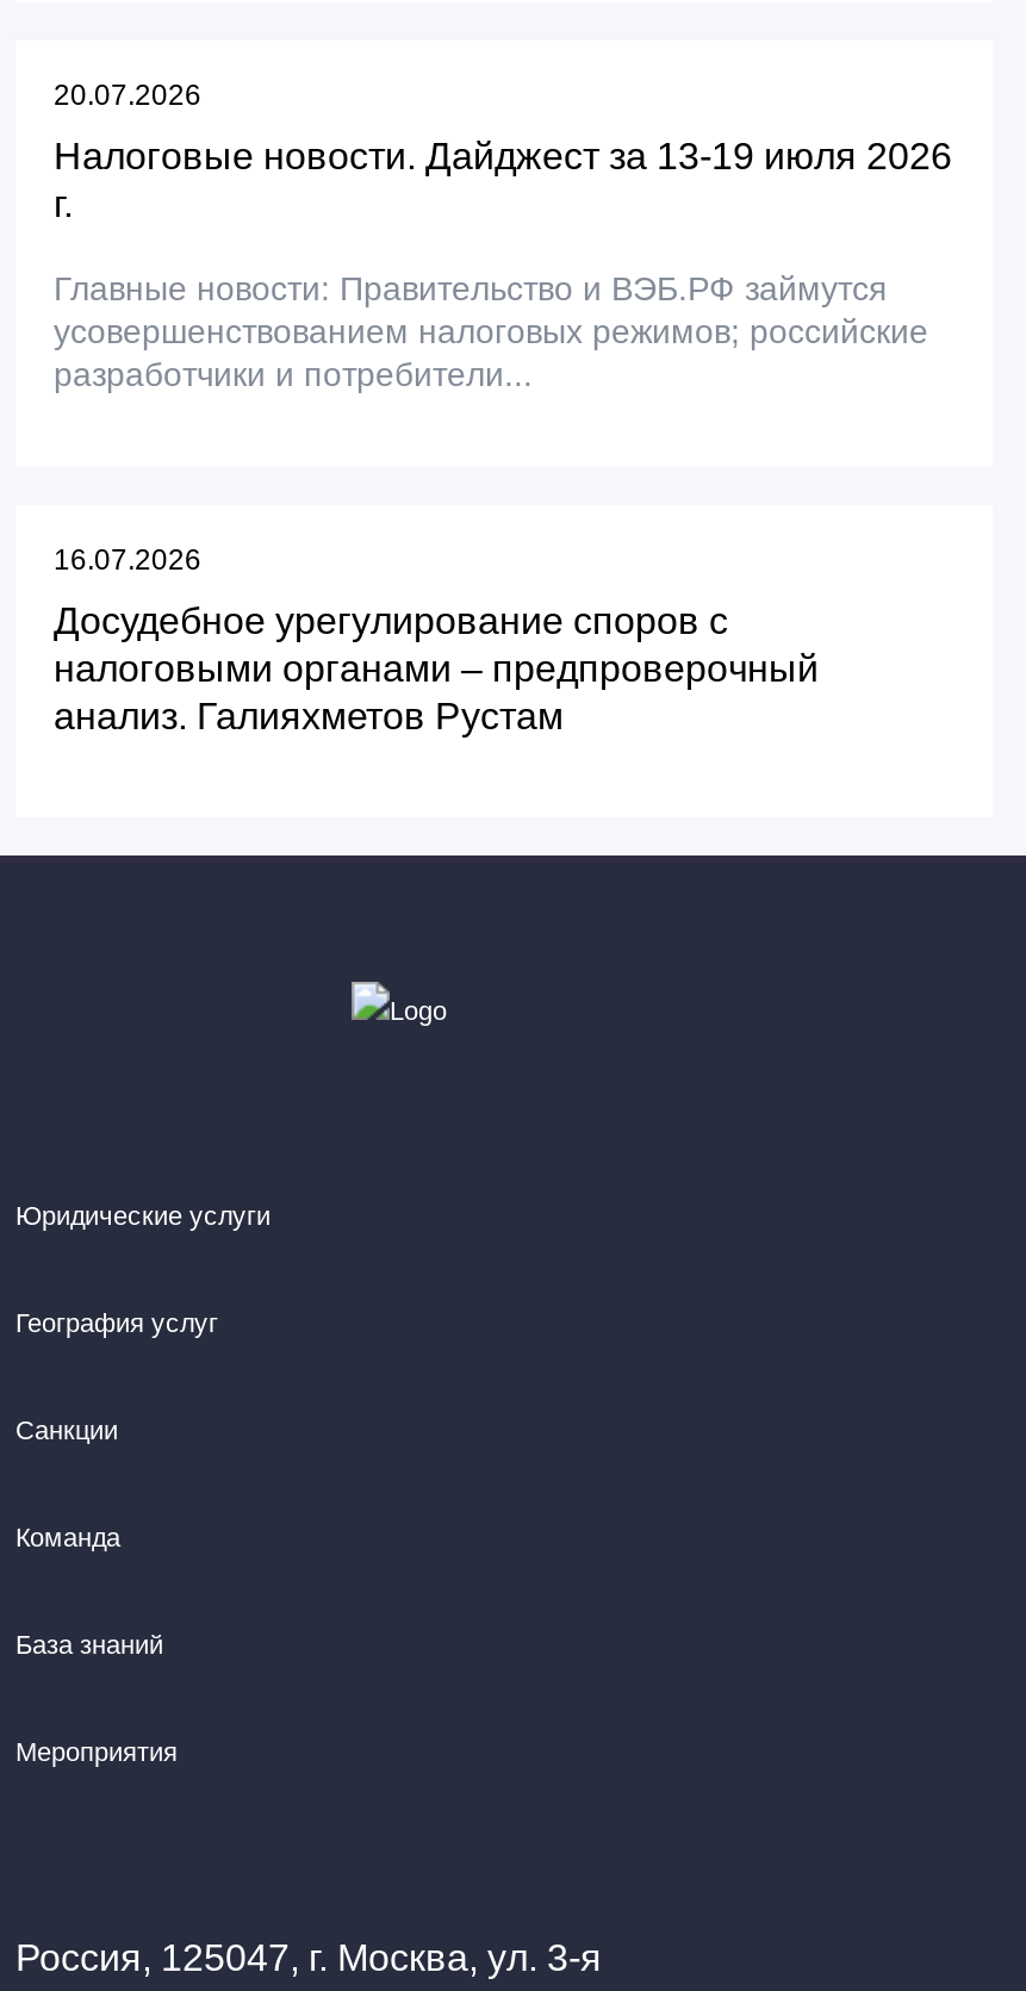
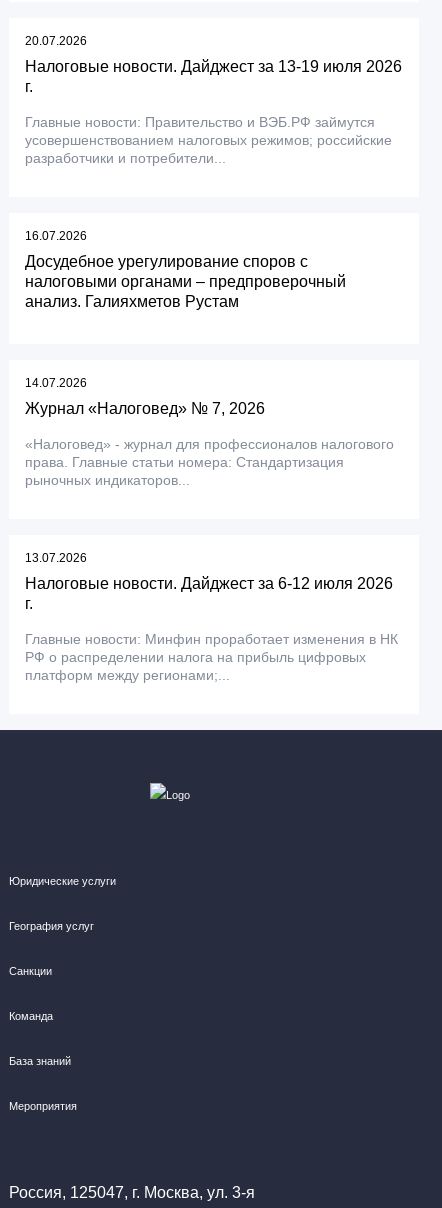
+ 14.07.2026
+ Журнал «Налоговед» № 7, 2026
+ «Налоговед» - журнал для профессионалов налогового
+ права. Главные статьи номера: Стандартизация
+ рыночных индикаторов...

+ 13.07.2026
+ Налоговые новости. Дайджест за 6-12 июля 2026
+ г.
+ Главные новости: Минфин проработает изменения в НК
+ РФ о распределении налога на прибыль цифровых
+ платформ между регионами;...
